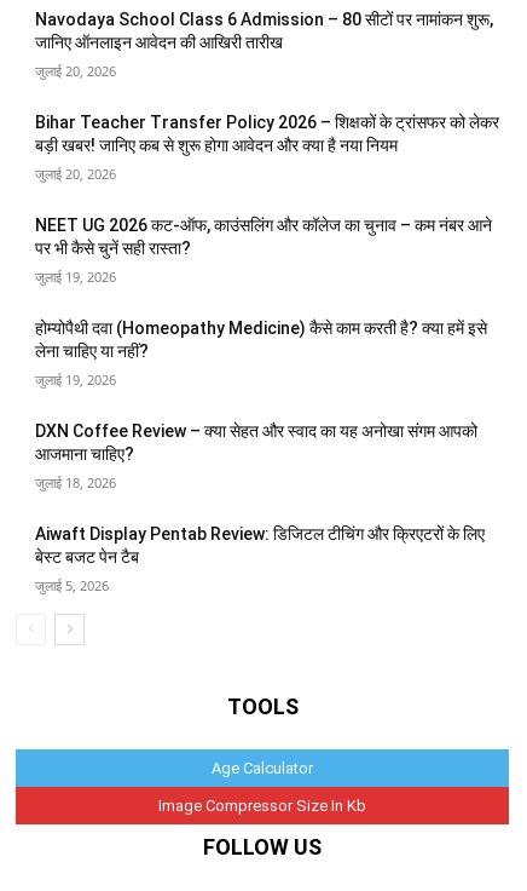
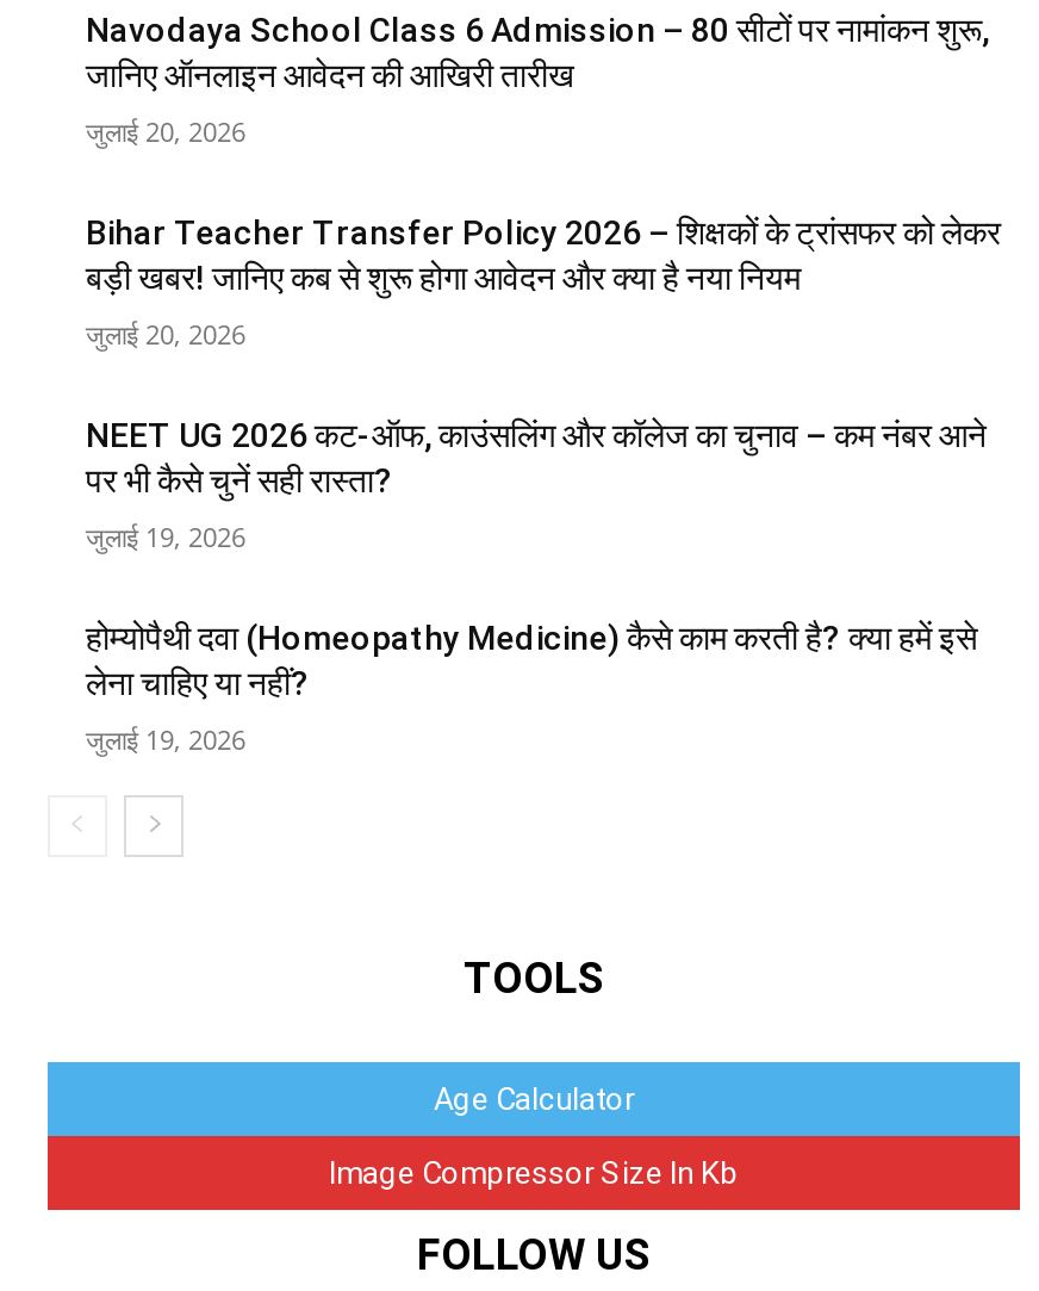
- DXN Coffee Review – क्या सेहत और स्वाद का यह अनोखा संगम आपको
- आजमाना चाहिए?
- जुलाई 18, 2026
- Aiwaft Display Pentab Review: डिजिटल टीचिंग और क्रिएटरों के लिए
- बेस्ट बजट पेन टैब
- जुलाई 5, 2026
